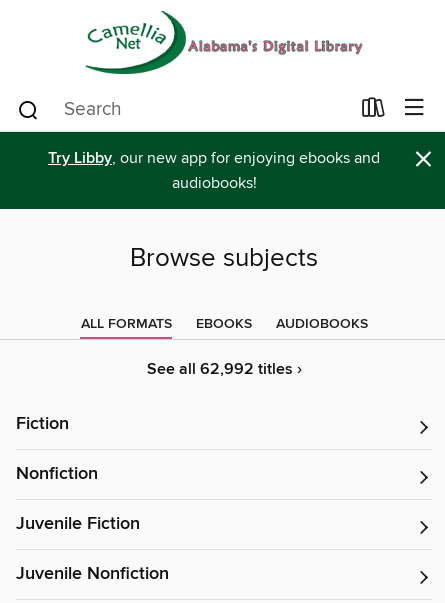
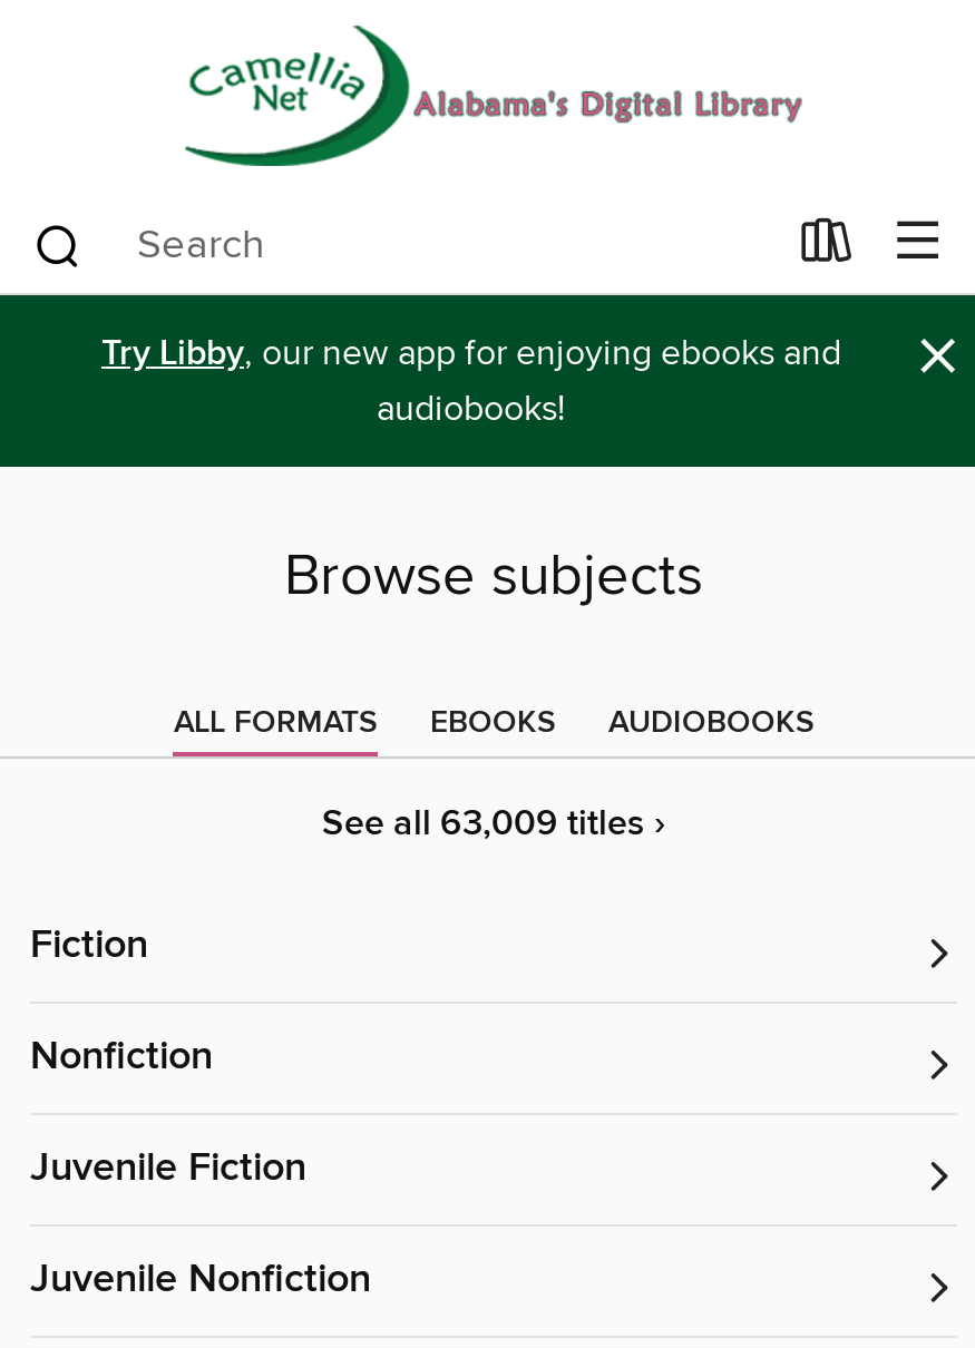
- See all 62,992 titles ›
+ See all 63,009 titles ›
